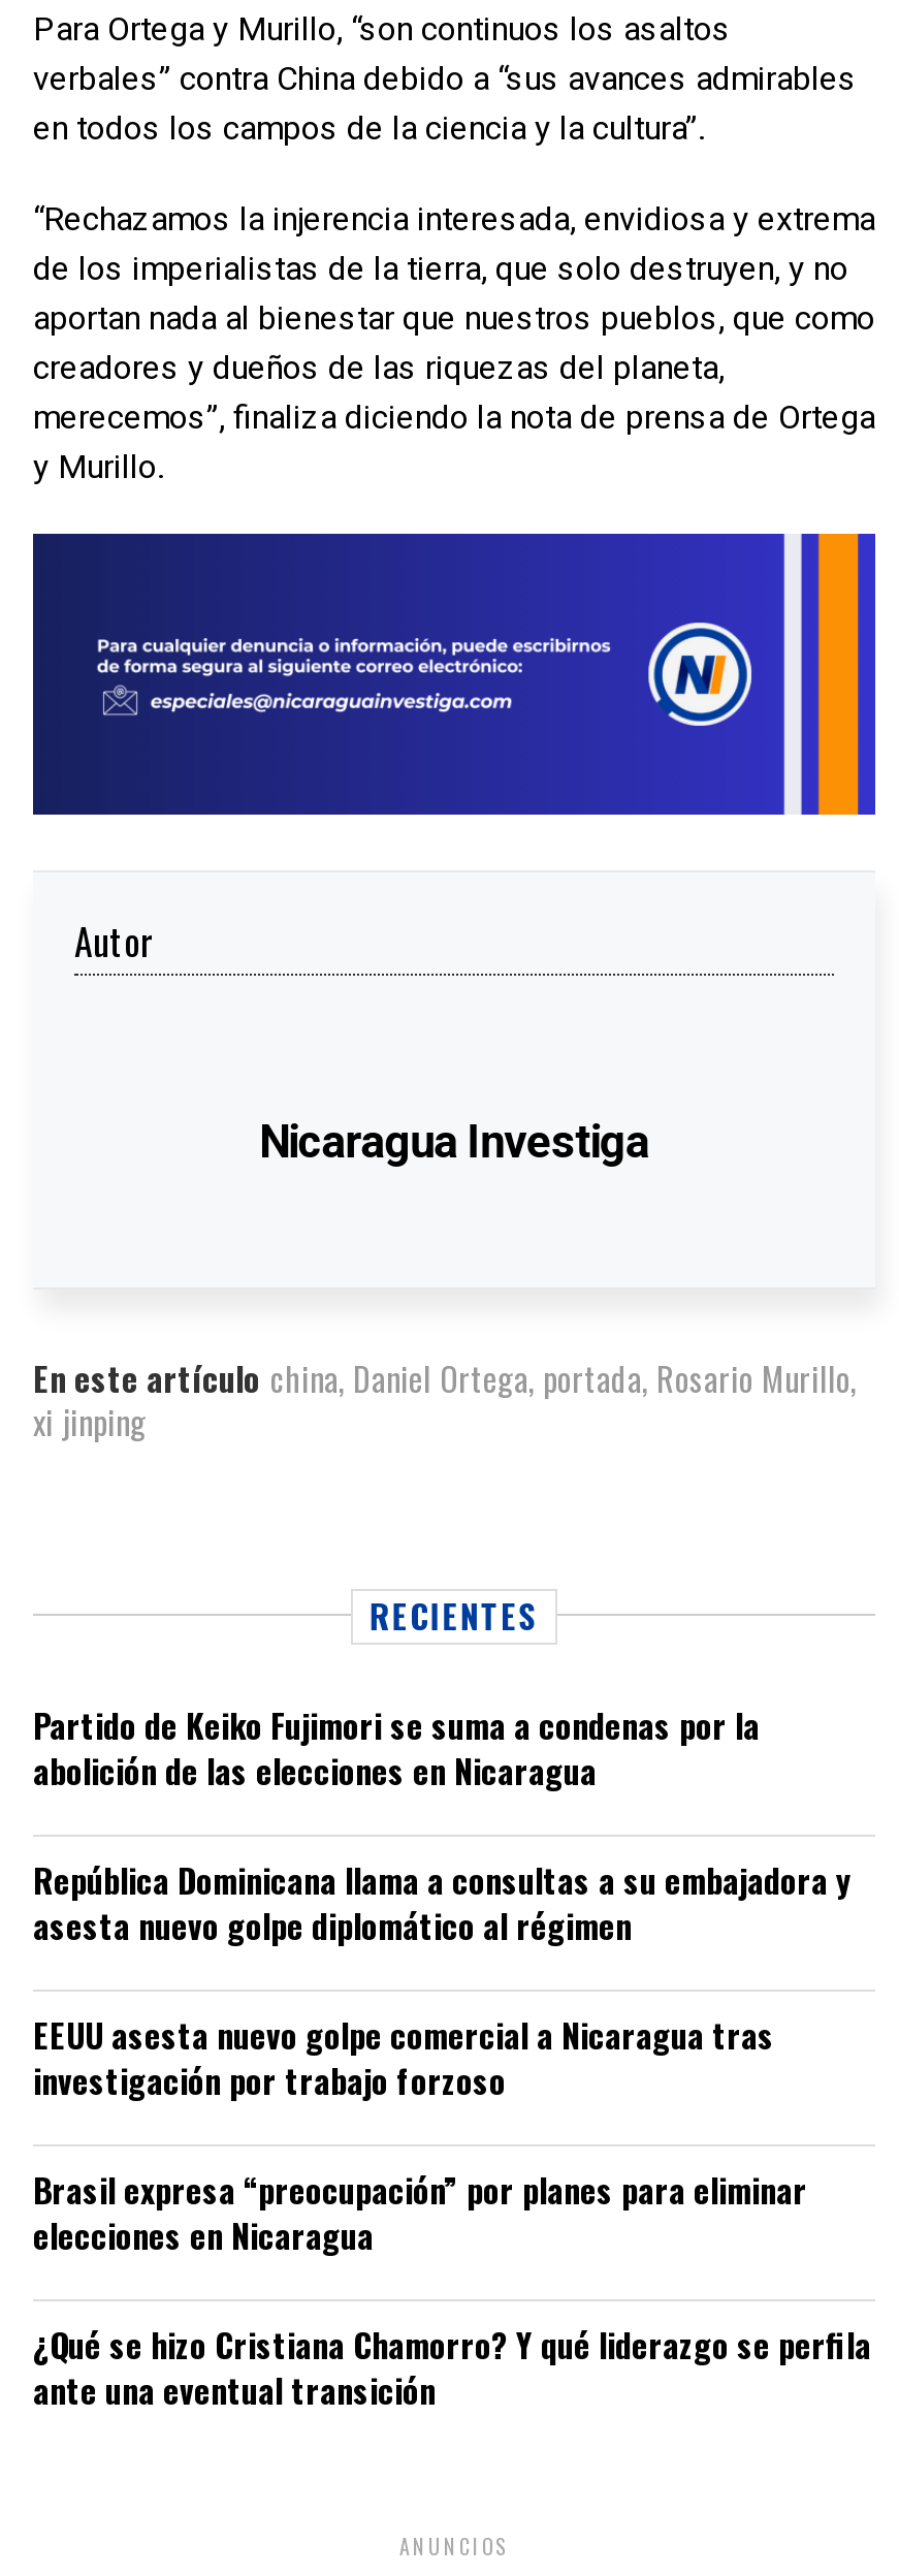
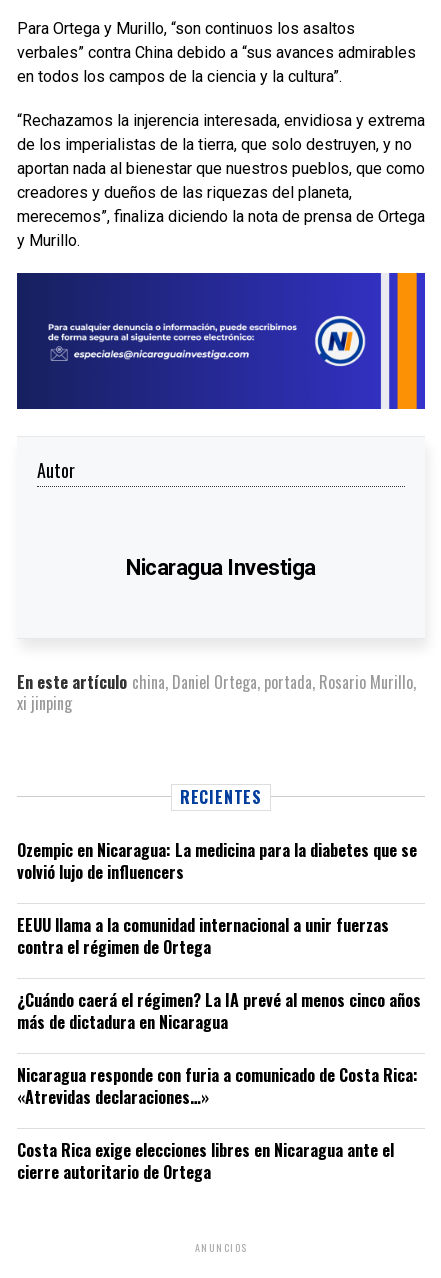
- Partido de Keiko Fujimori se suma a condenas por la
- abolición de las elecciones en Nicaragua
+ Ozempic en Nicaragua: La medicina para la diabetes que se
+ volvió lujo de influencers

- República Dominicana llama a consultas a su embajadora y
- asesta nuevo golpe diplomático al régimen
+ EEUU llama a la comunidad internacional a unir fuerzas
+ contra el régimen de Ortega

- EEUU asesta nuevo golpe comercial a Nicaragua tras
- investigación por trabajo forzoso
+ ¿Cuándo caerá el régimen? La IA prevé al menos cinco años
+ más de dictadura en Nicaragua

- Brasil expresa “preocupación” por planes para eliminar
- elecciones en Nicaragua
+ Nicaragua responde con furia a comunicado de Costa Rica:
+ «Atrevidas declaraciones…»

- ¿Qué se hizo Cristiana Chamorro? Y qué liderazgo se perfila
- ante una eventual transición
+ Costa Rica exige elecciones libres en Nicaragua ante el
+ cierre autoritario de Ortega
